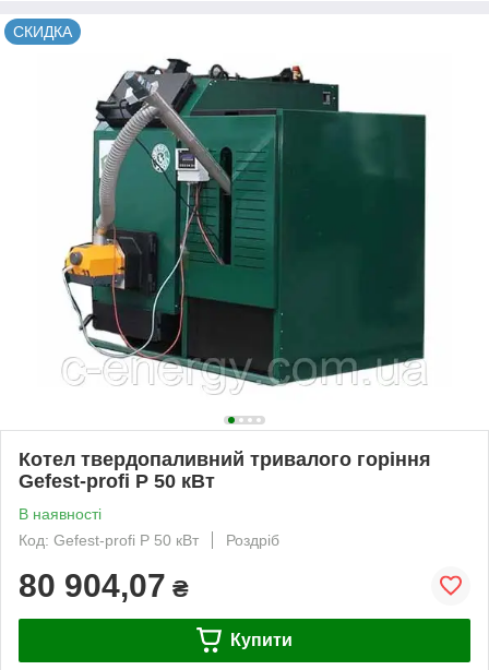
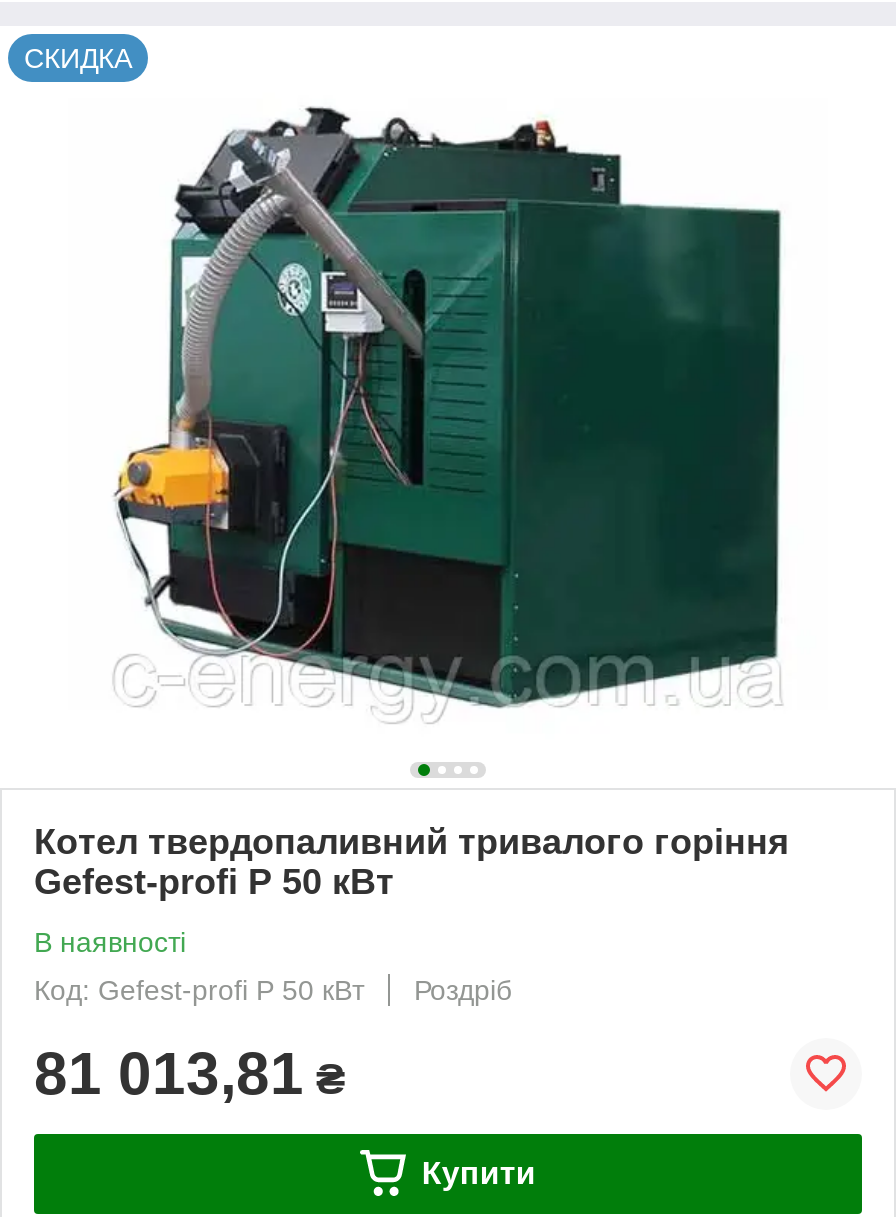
- 80 904,07 ₴
+ 81 013,81 ₴
